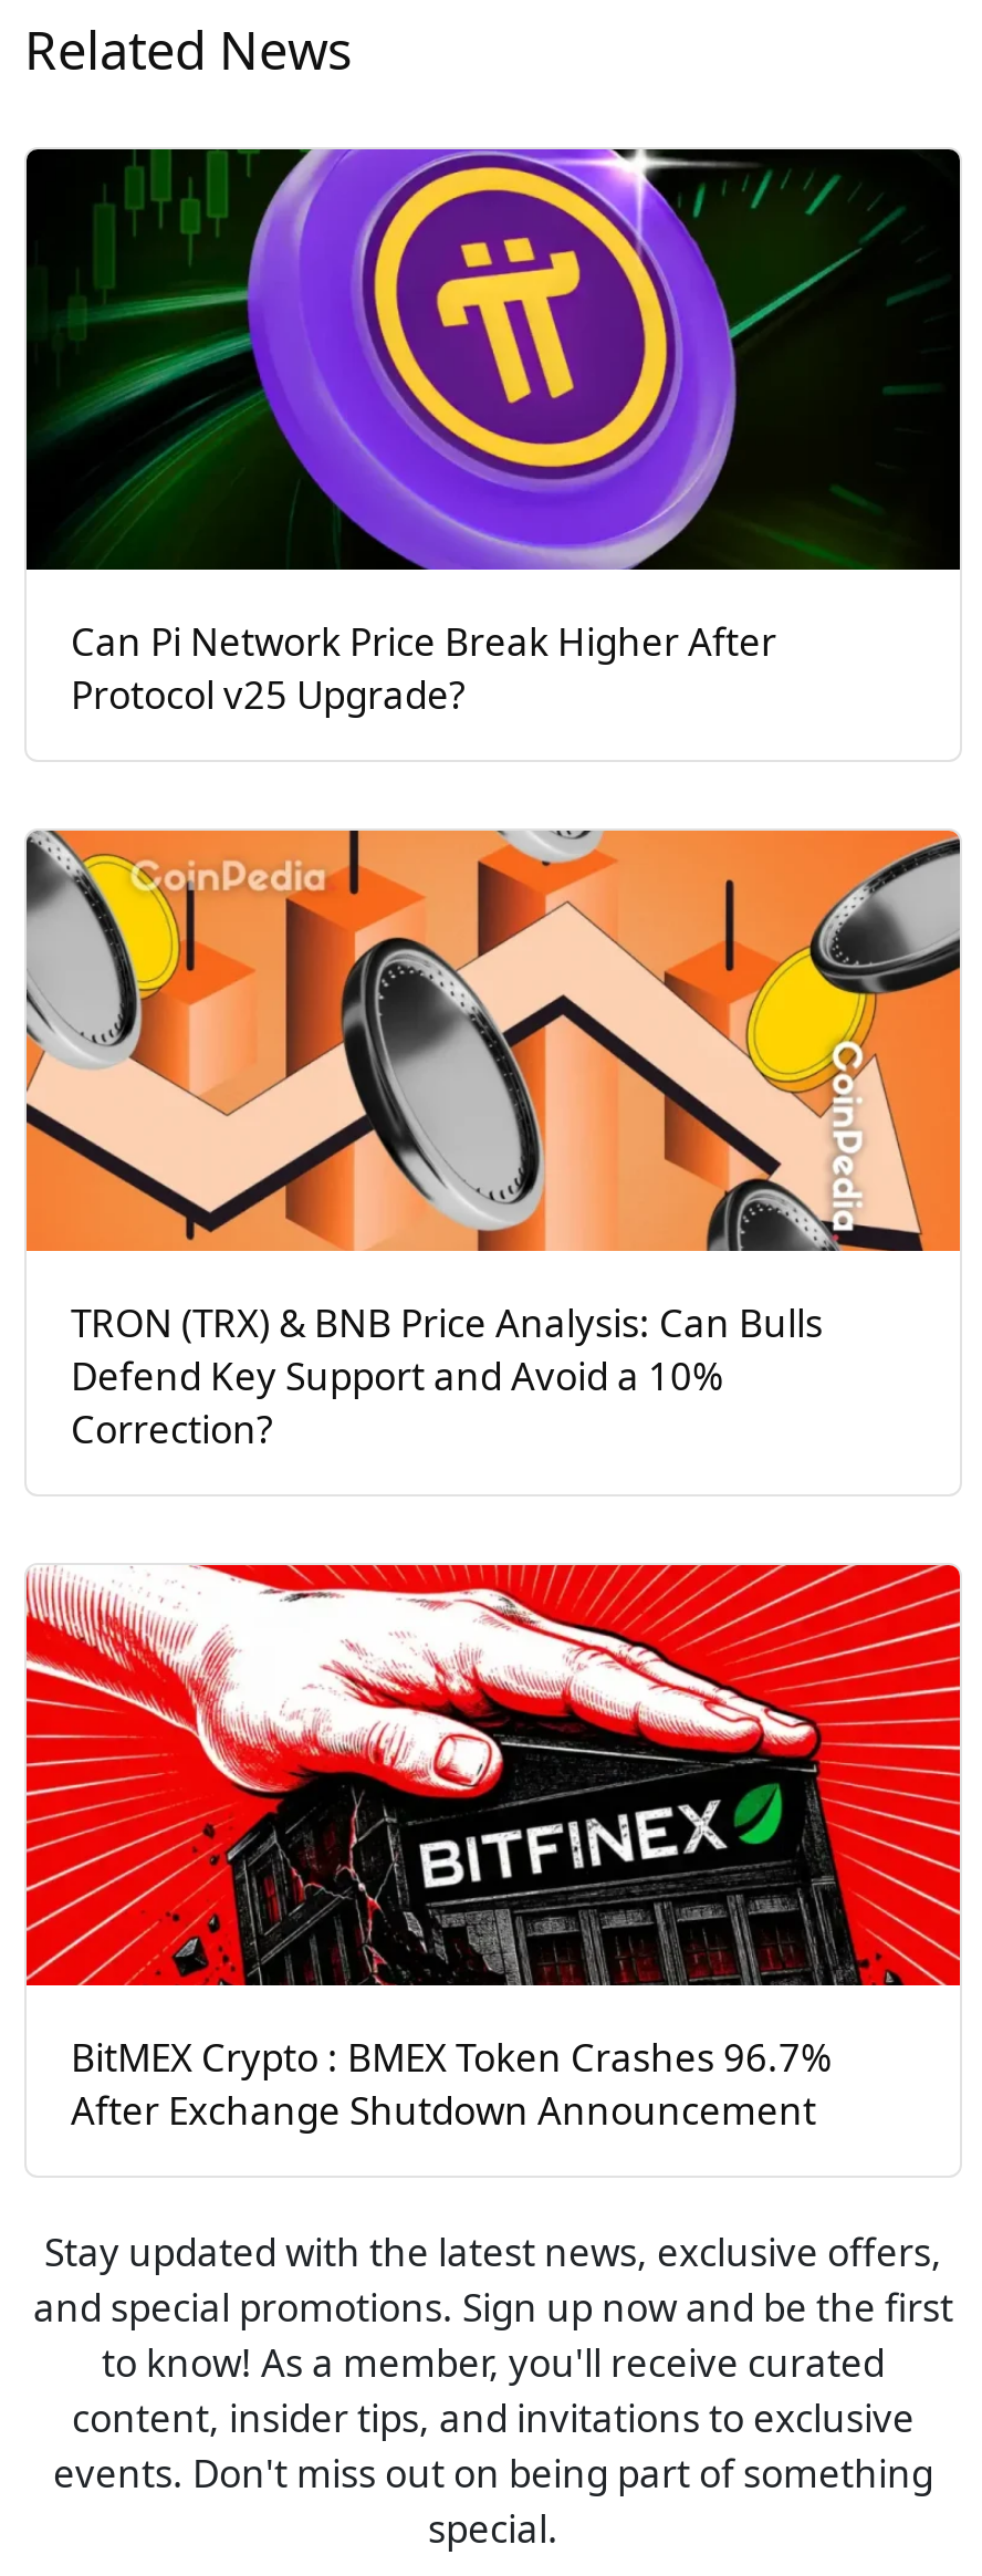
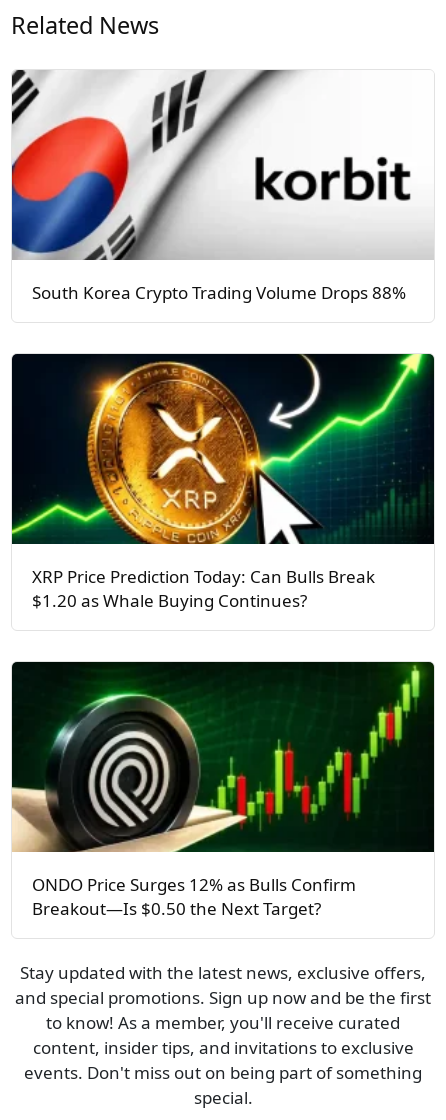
- [image]
- Can Pi Network Price Break Higher After
- Protocol v25 Upgrade?
+ [image]
+ South Korea Crypto Trading Volume Drops 88%

- [image]
- TRON (TRX) & BNB Price Analysis: Can Bulls
- Defend Key Support and Avoid a 10%
- Correction?
+ [image]
+ XRP Price Prediction Today: Can Bulls Break
+ $1.20 as Whale Buying Continues?

- [image]
- BitMEX Crypto : BMEX Token Crashes 96.7%
- After Exchange Shutdown Announcement
+ [image]
+ ONDO Price Surges 12% as Bulls Confirm
+ Breakout—Is $0.50 the Next Target?
